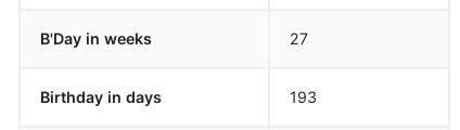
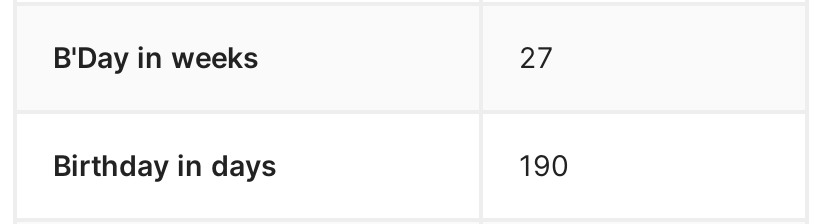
- 193
+ 190
